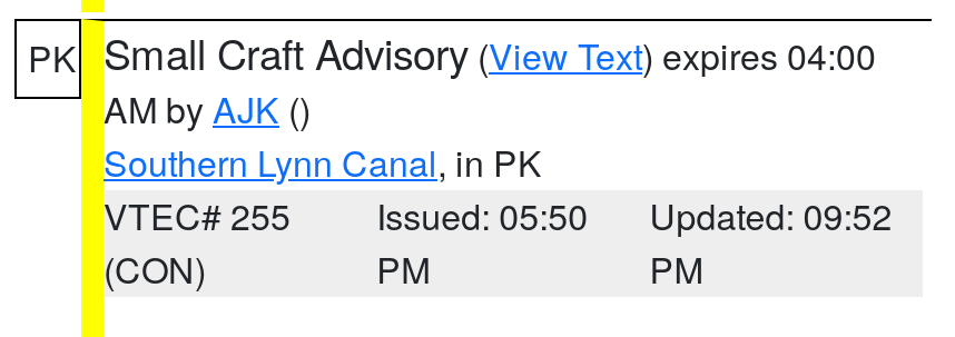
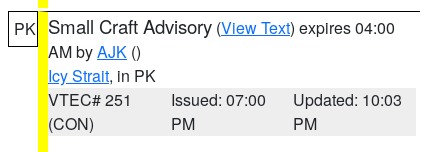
- Southern Lynn Canal, in PK
- VTEC# 255
+ Icy Strait, in PK
+ VTEC# 251

- Issued: 05:50
+ Issued: 07:00

- Updated: 09:52
+ Updated: 10:03
